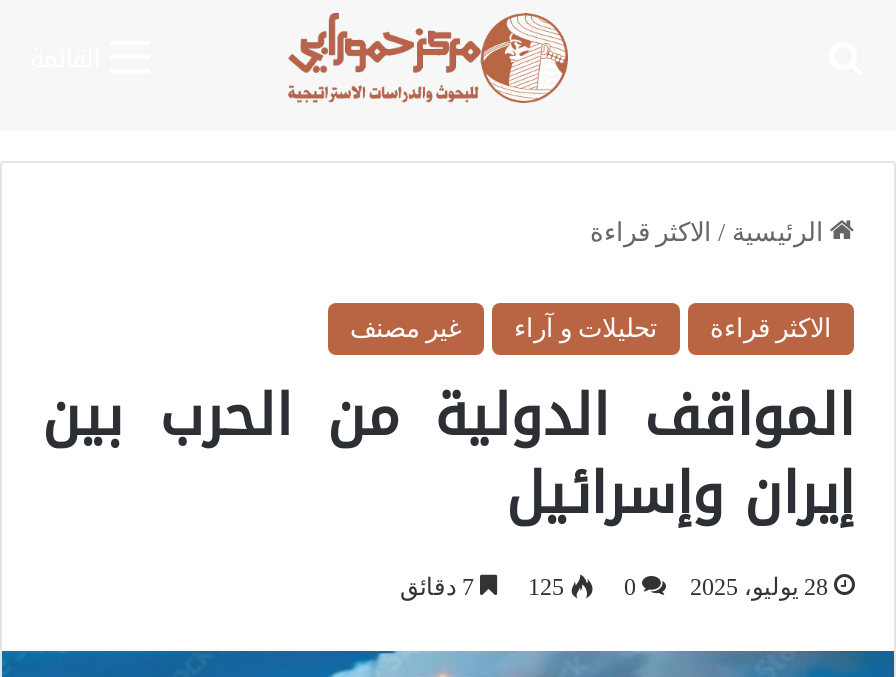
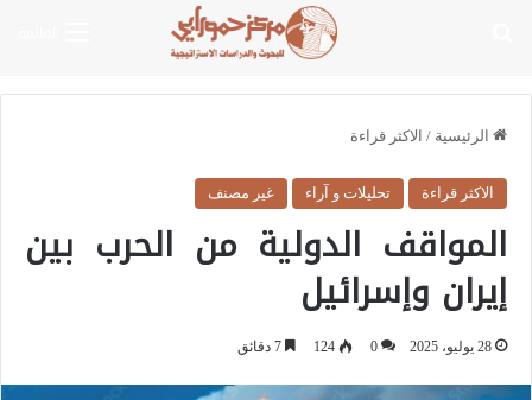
- 125
+ 124
